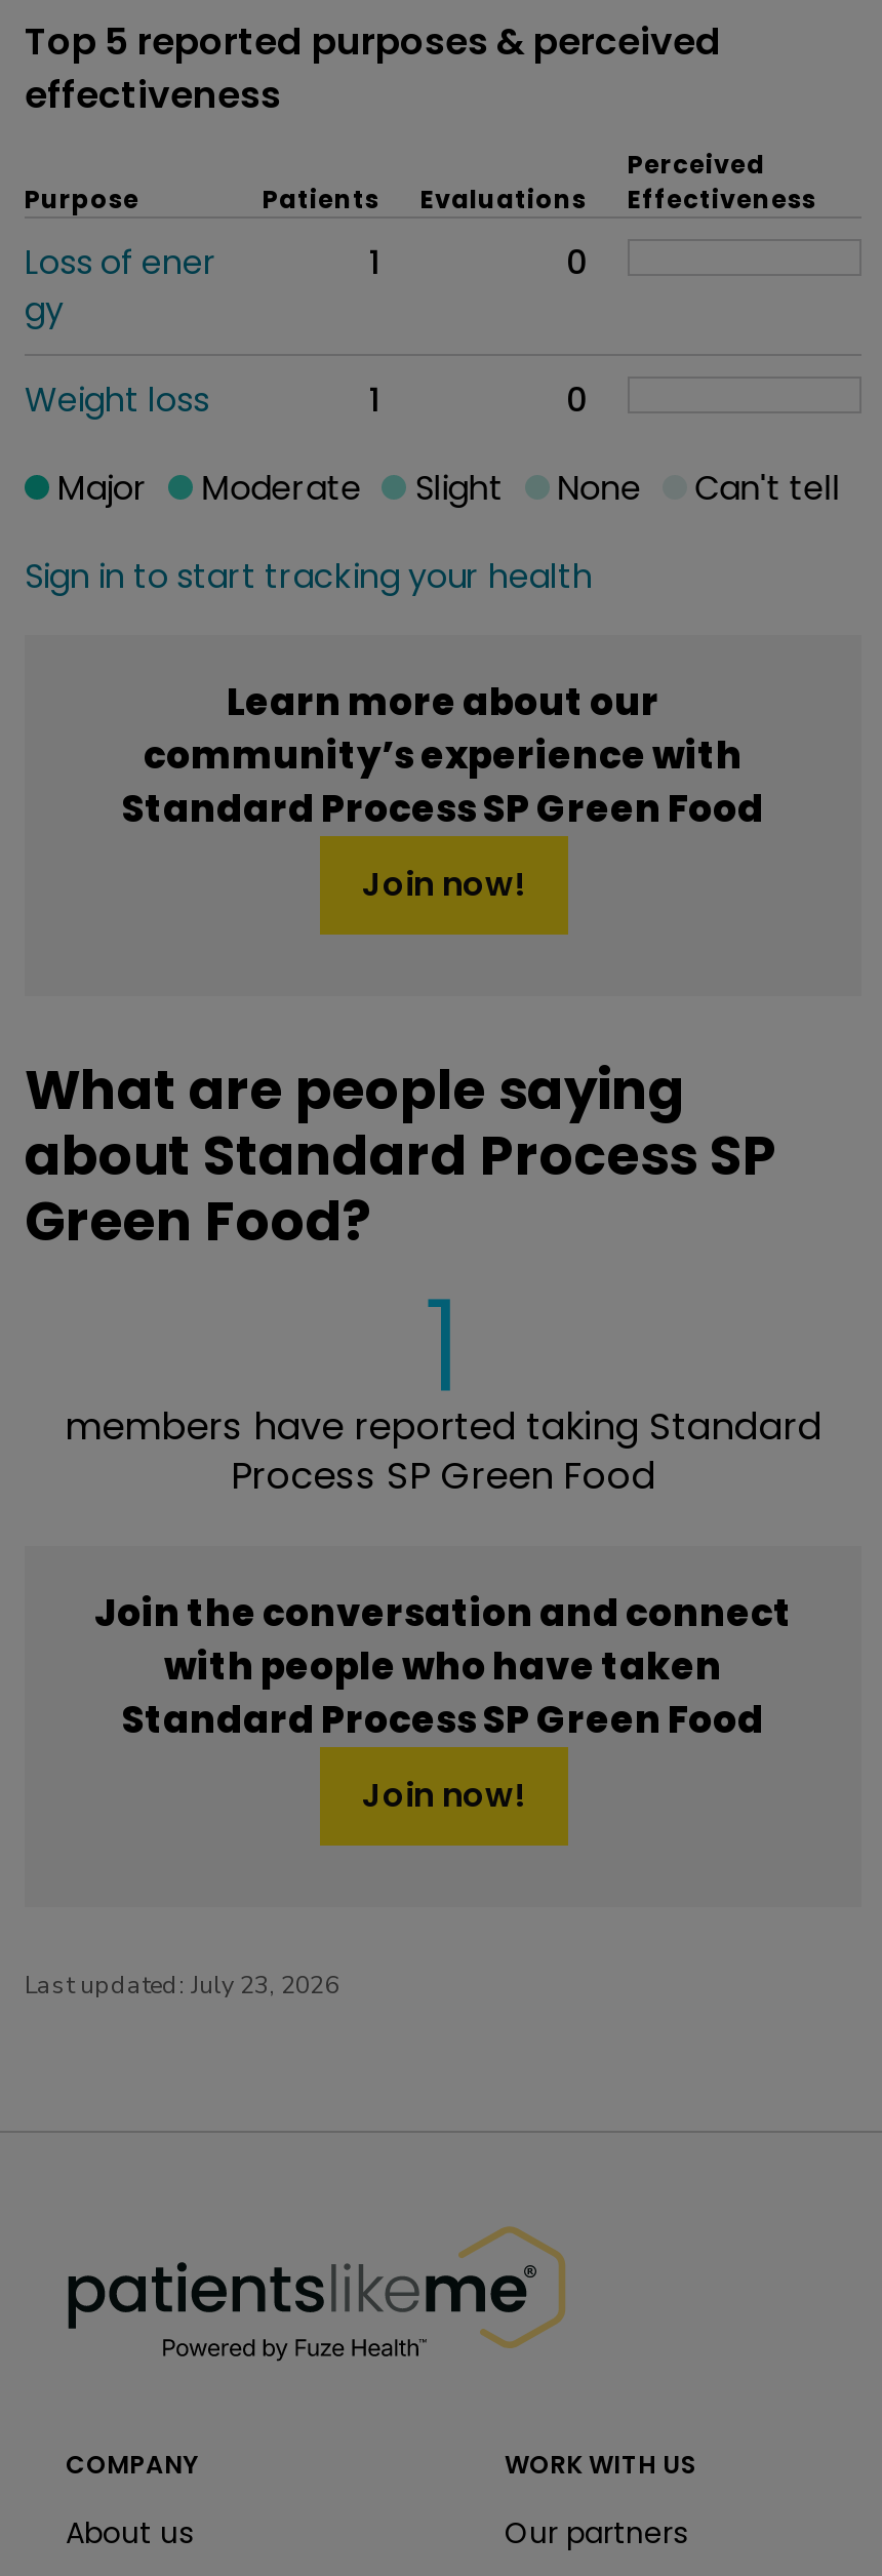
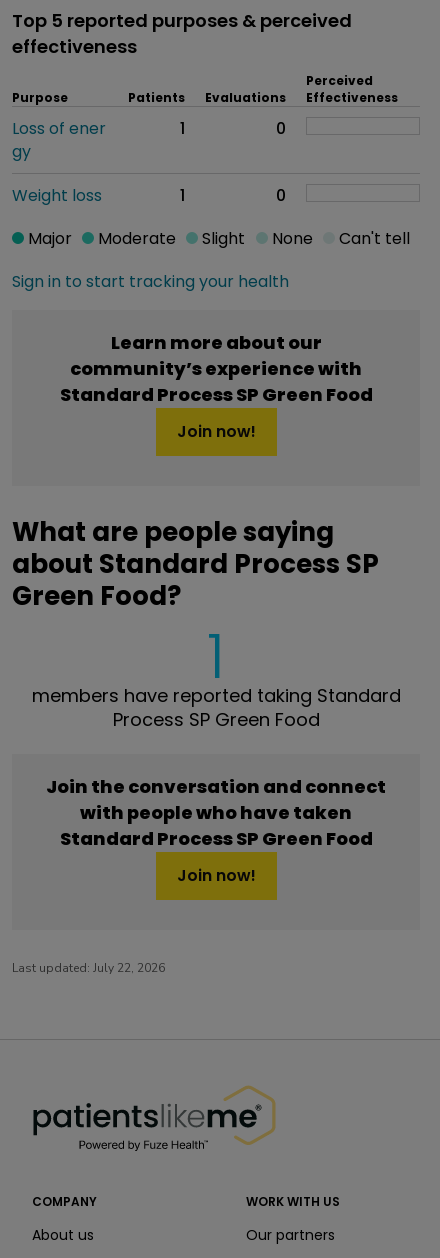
- Last updated: July 23, 2026
+ Last updated: July 22, 2026
